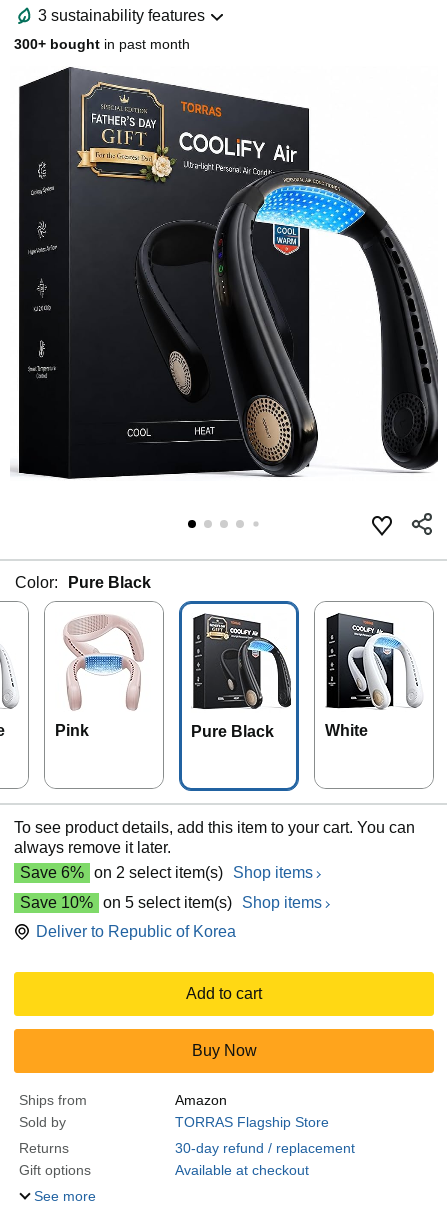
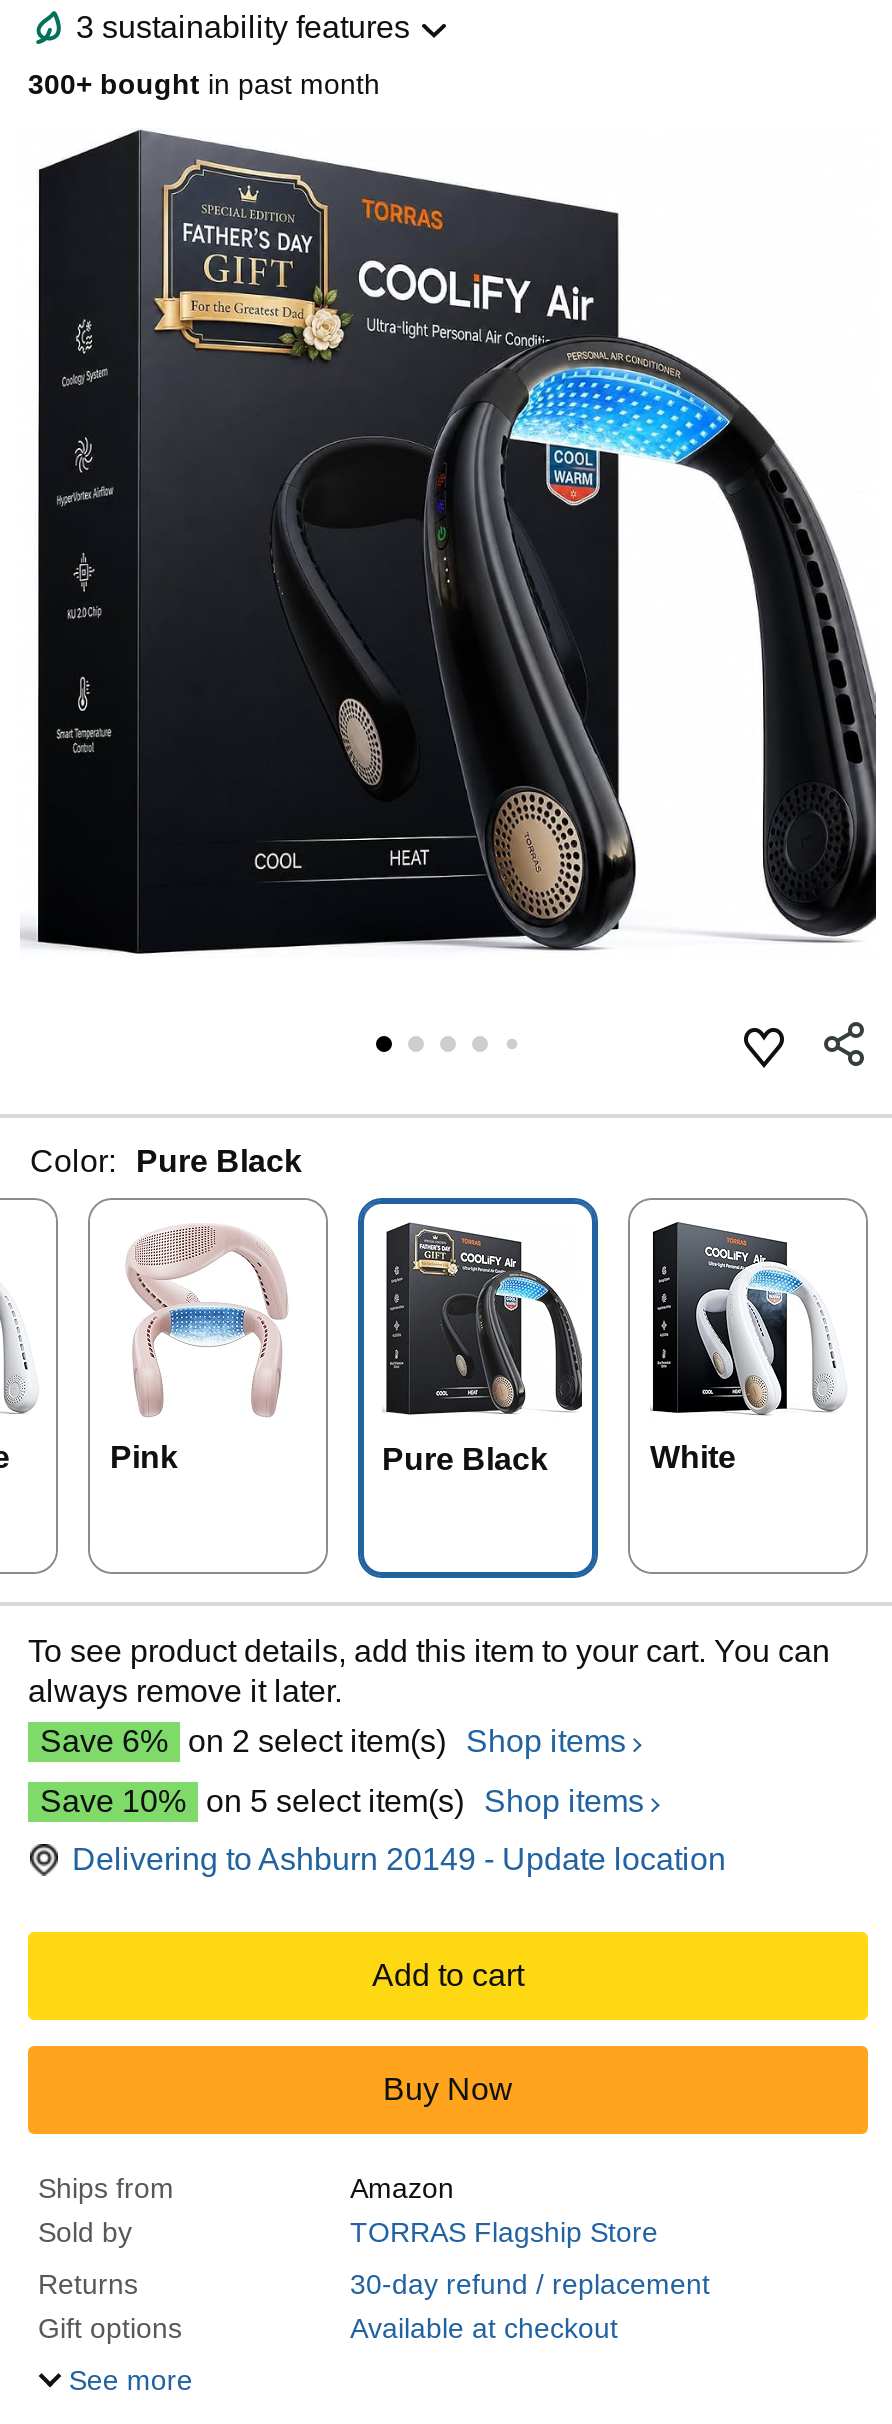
- Deliver to Republic of Korea
+ Delivering to Ashburn 20149 - Update location
